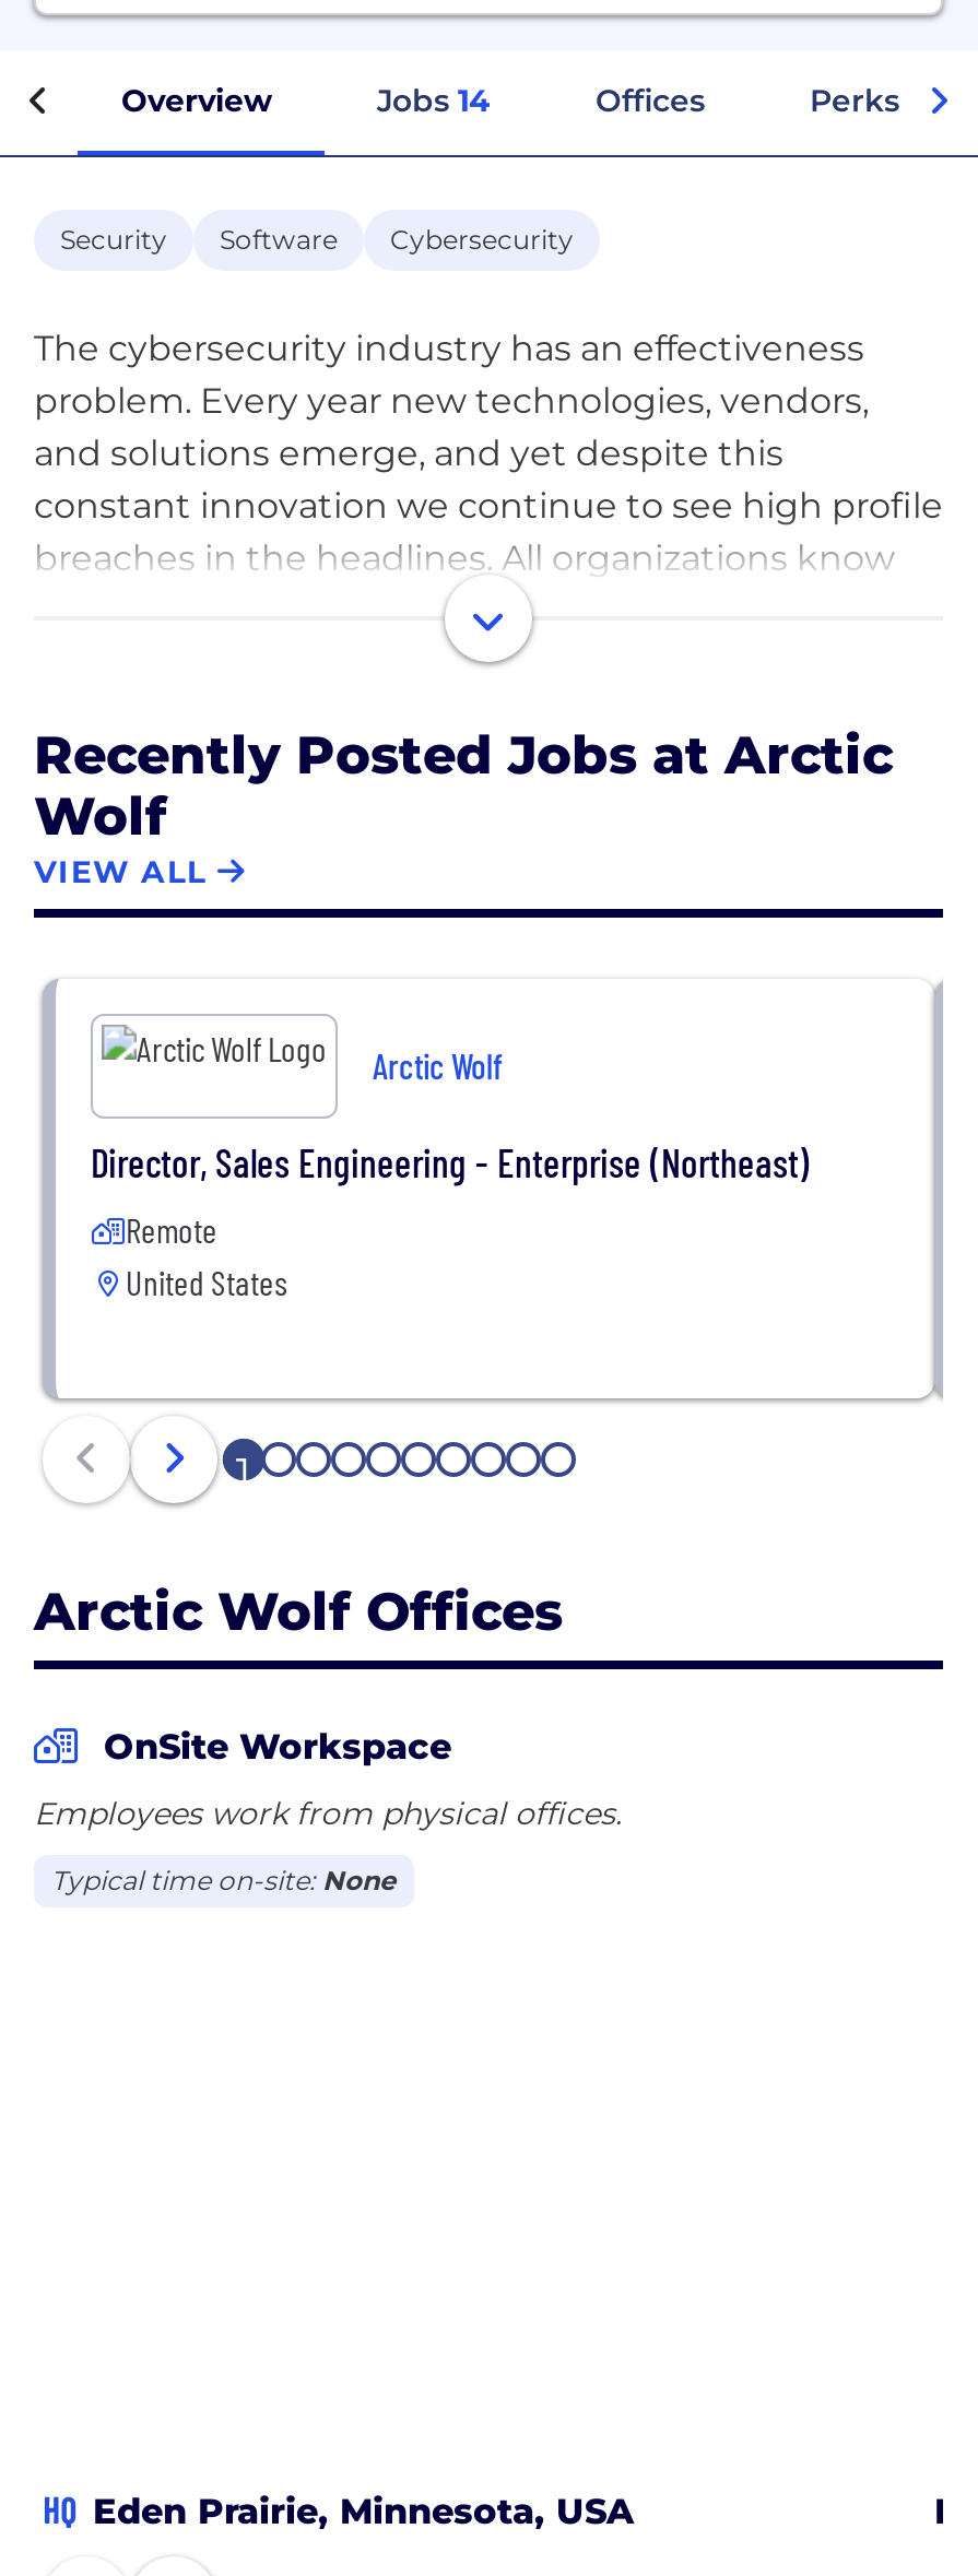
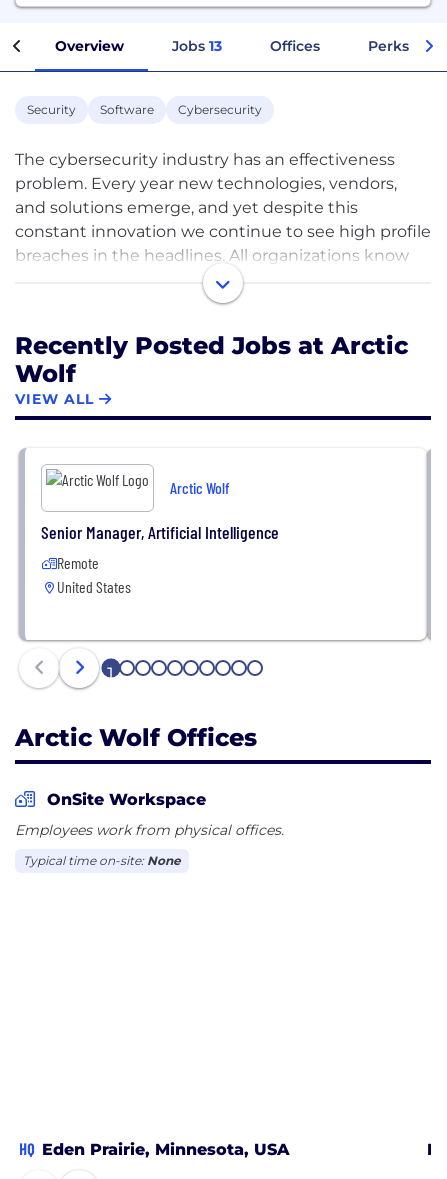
- Jobs 14
+ Jobs 13

- Director, Sales Engineering - Enterprise (Northeast)
+ Senior Manager, Artificial Intelligence
